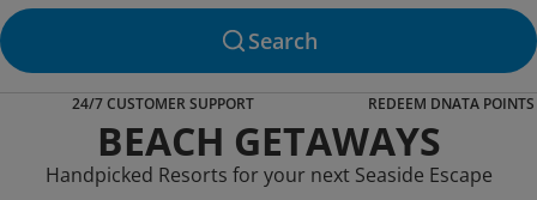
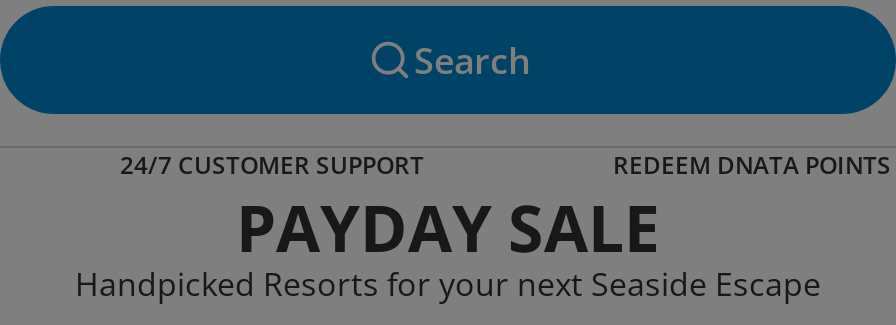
- BEACH GETAWAYS
+ PAYDAY SALE
